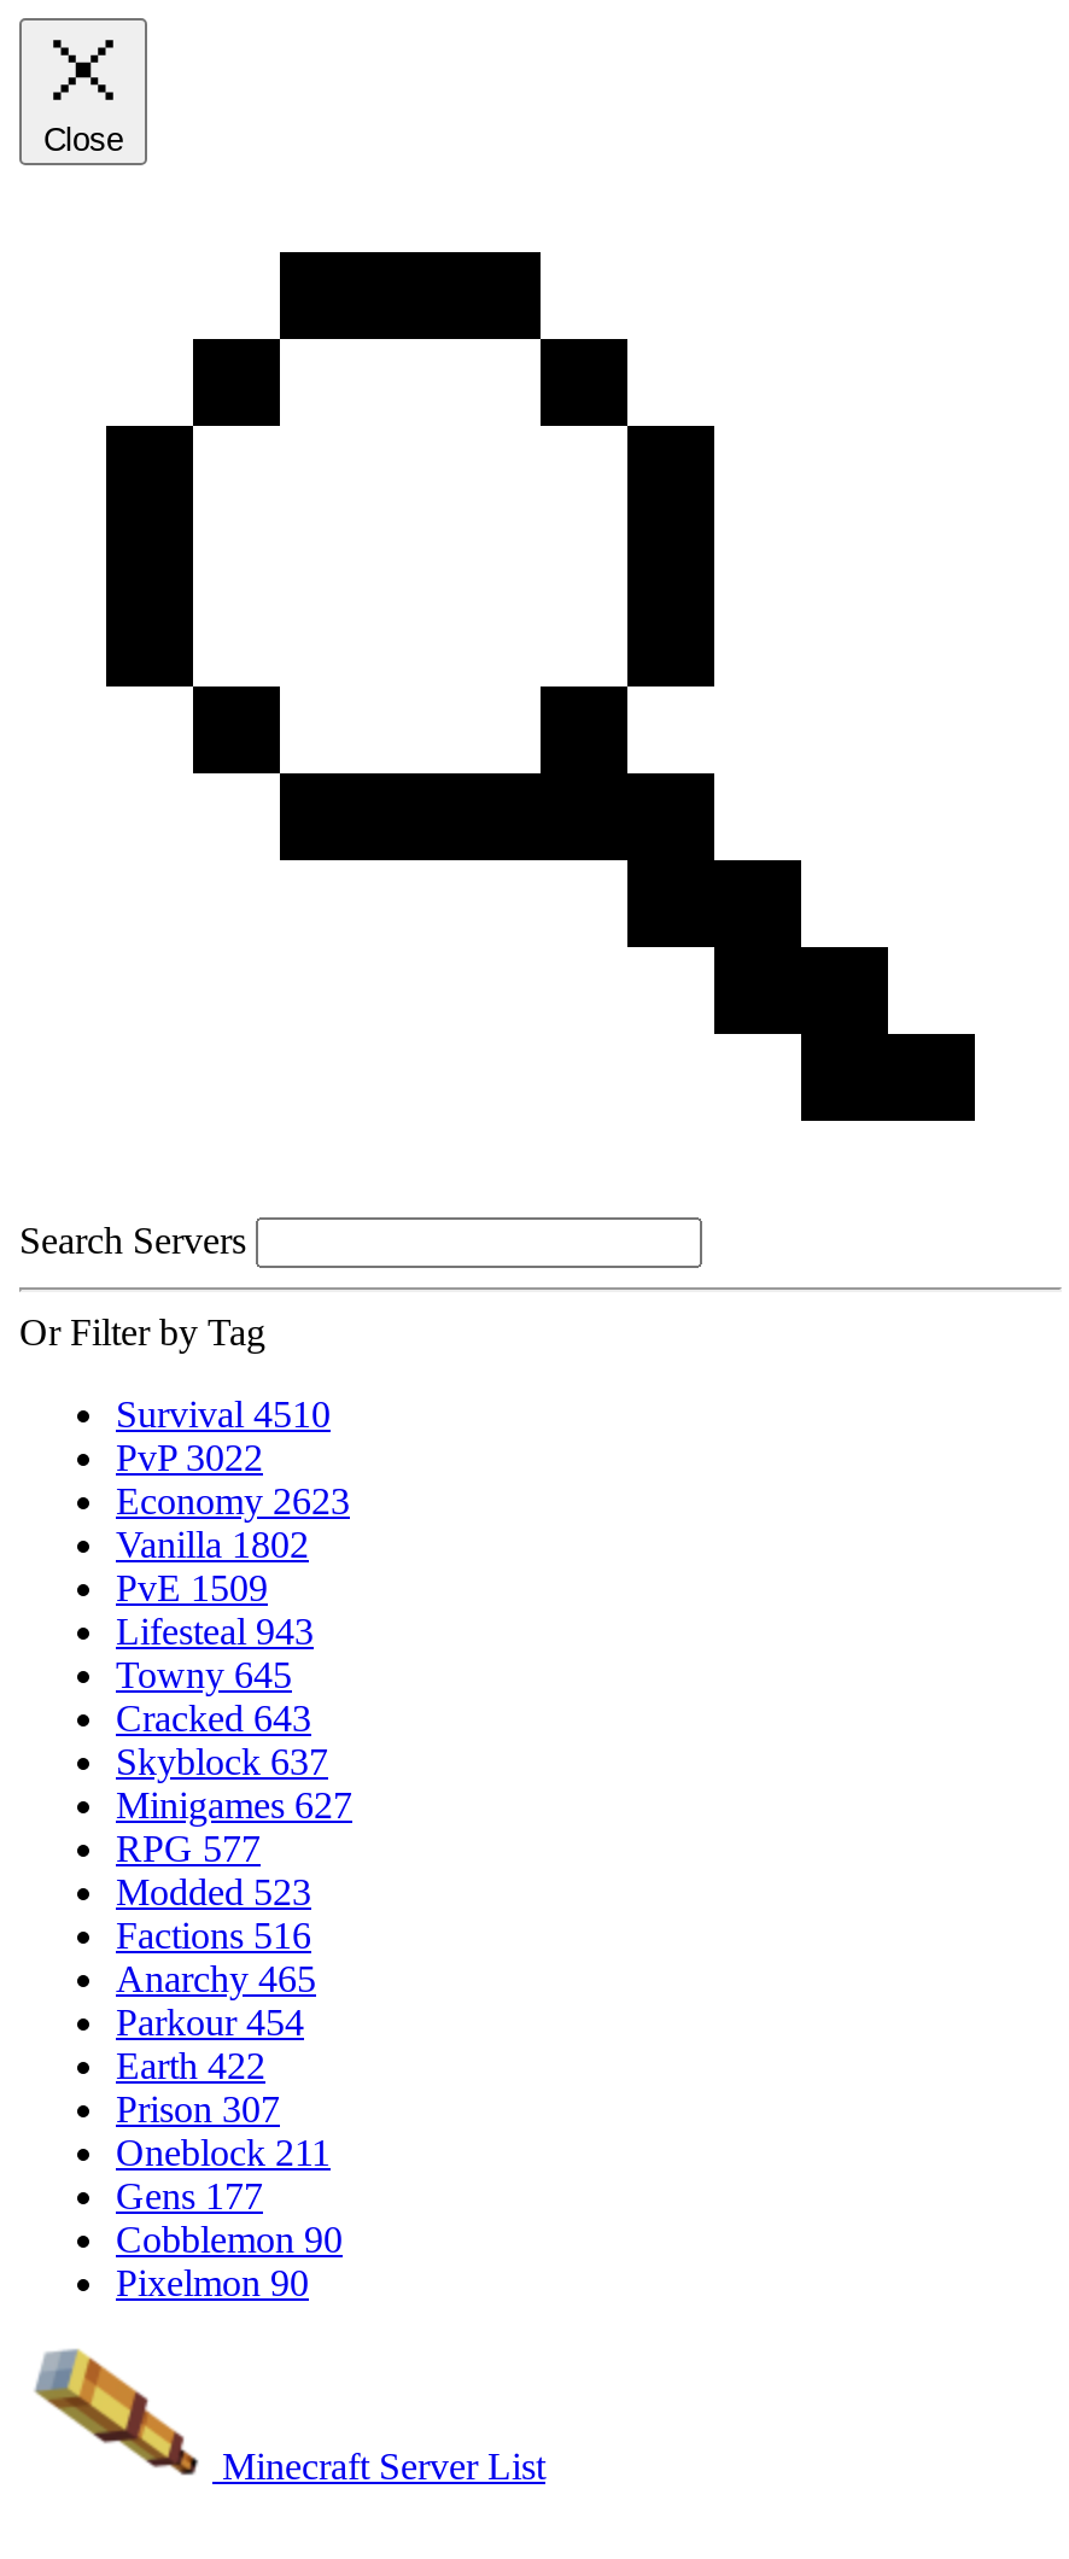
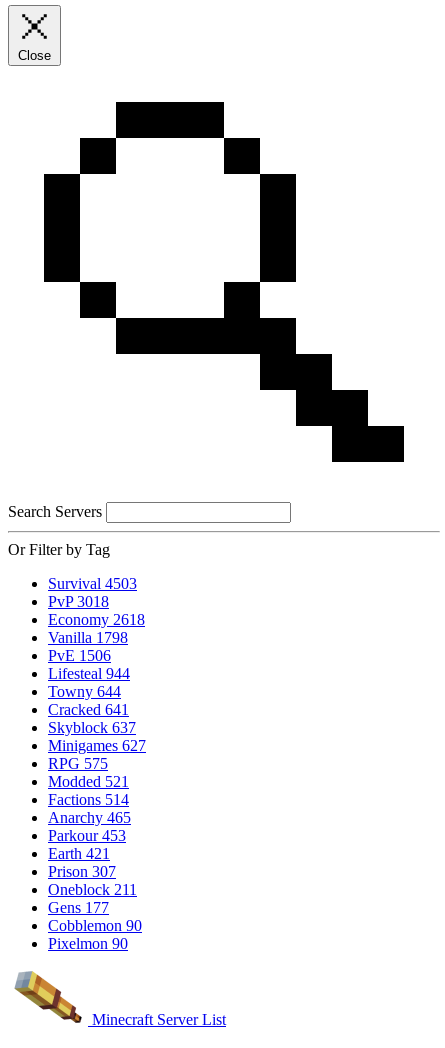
- Survival 4510
+ Survival 4503

- PvP 3022
+ PvP 3018

- Economy 2623
+ Economy 2618

- Vanilla 1802
+ Vanilla 1798

- PvE 1509
+ PvE 1506

- Lifesteal 943
+ Lifesteal 944

- Towny 645
+ Towny 644

- Cracked 643
+ Cracked 641

- RPG 577
+ RPG 575

- Modded 523
+ Modded 521

- Factions 516
+ Factions 514

- Parkour 454
+ Parkour 453

- Earth 422
+ Earth 421
